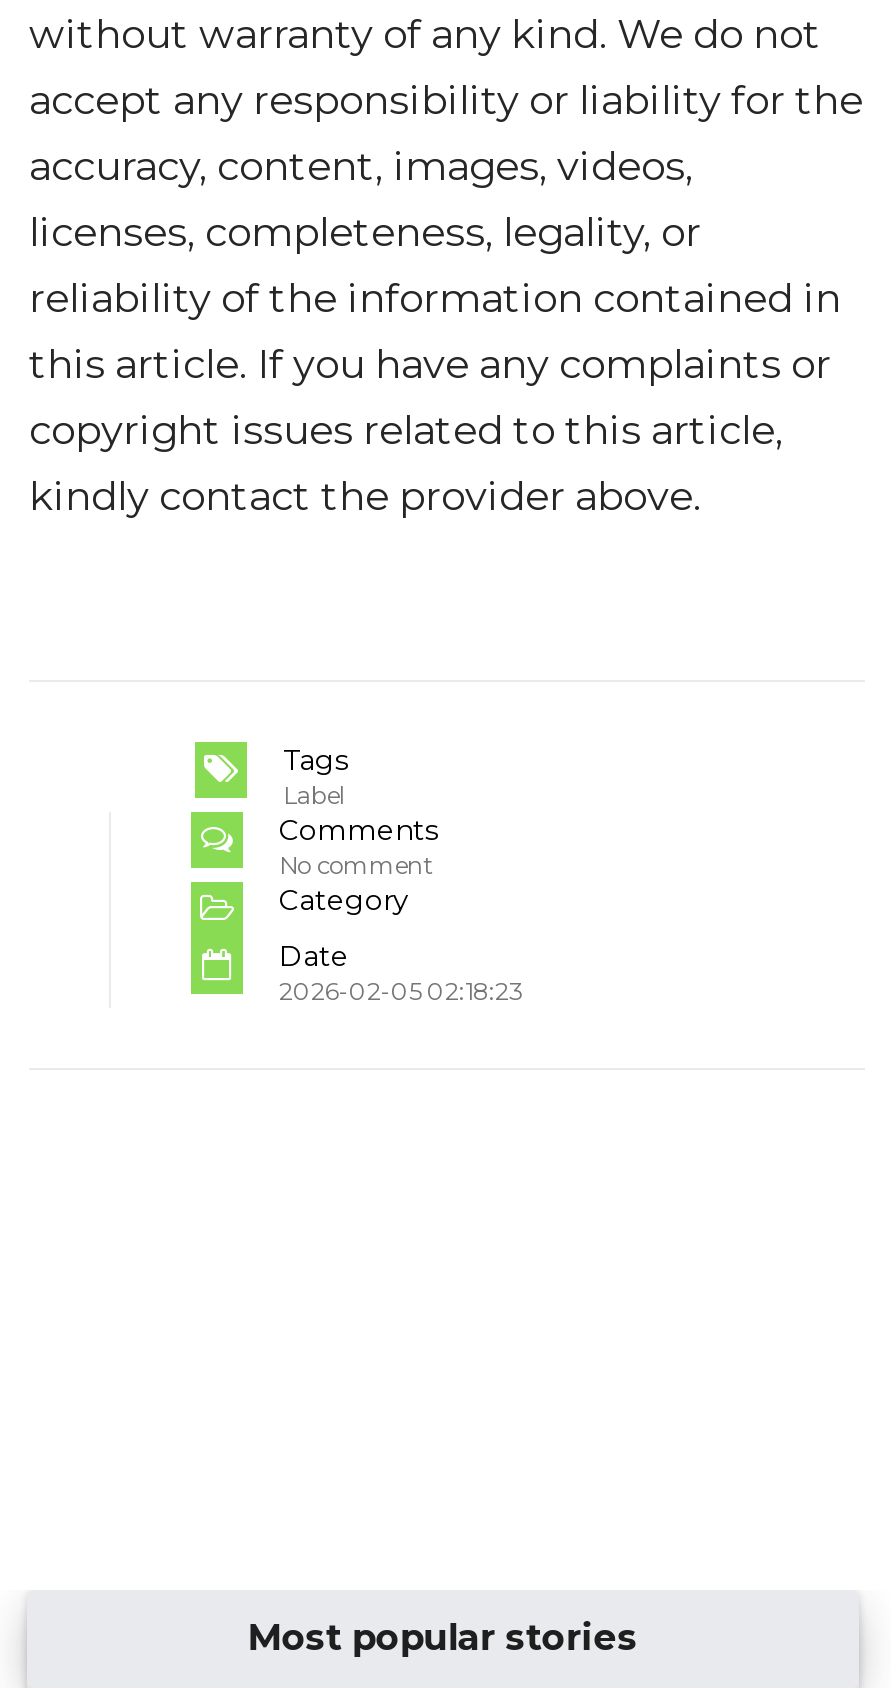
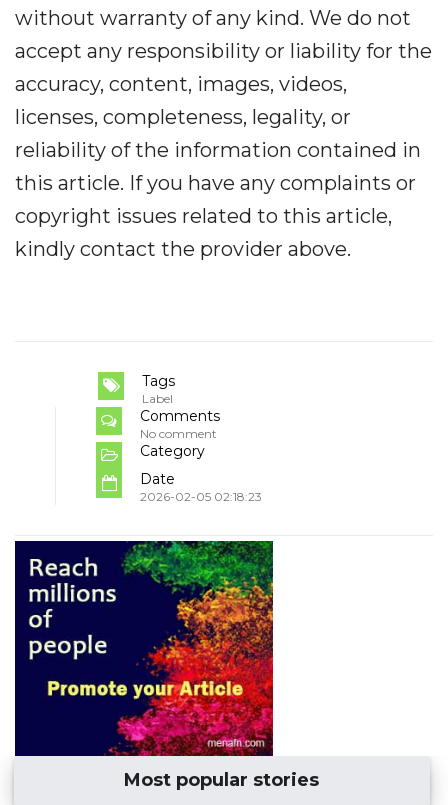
+ [image]
